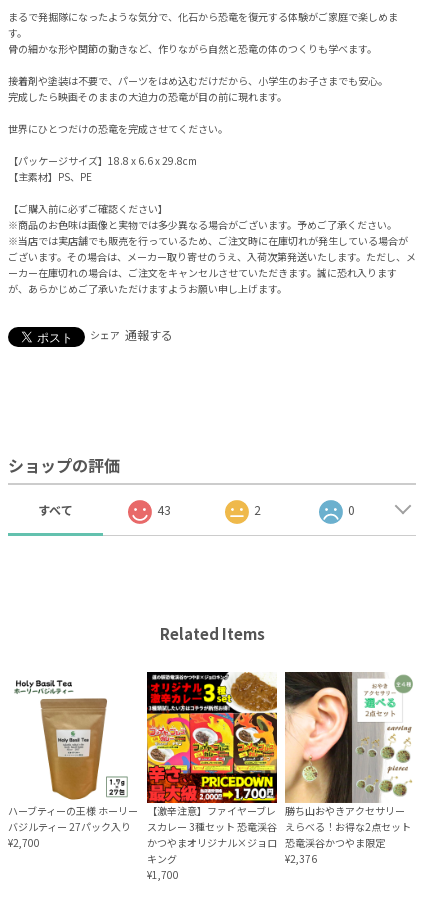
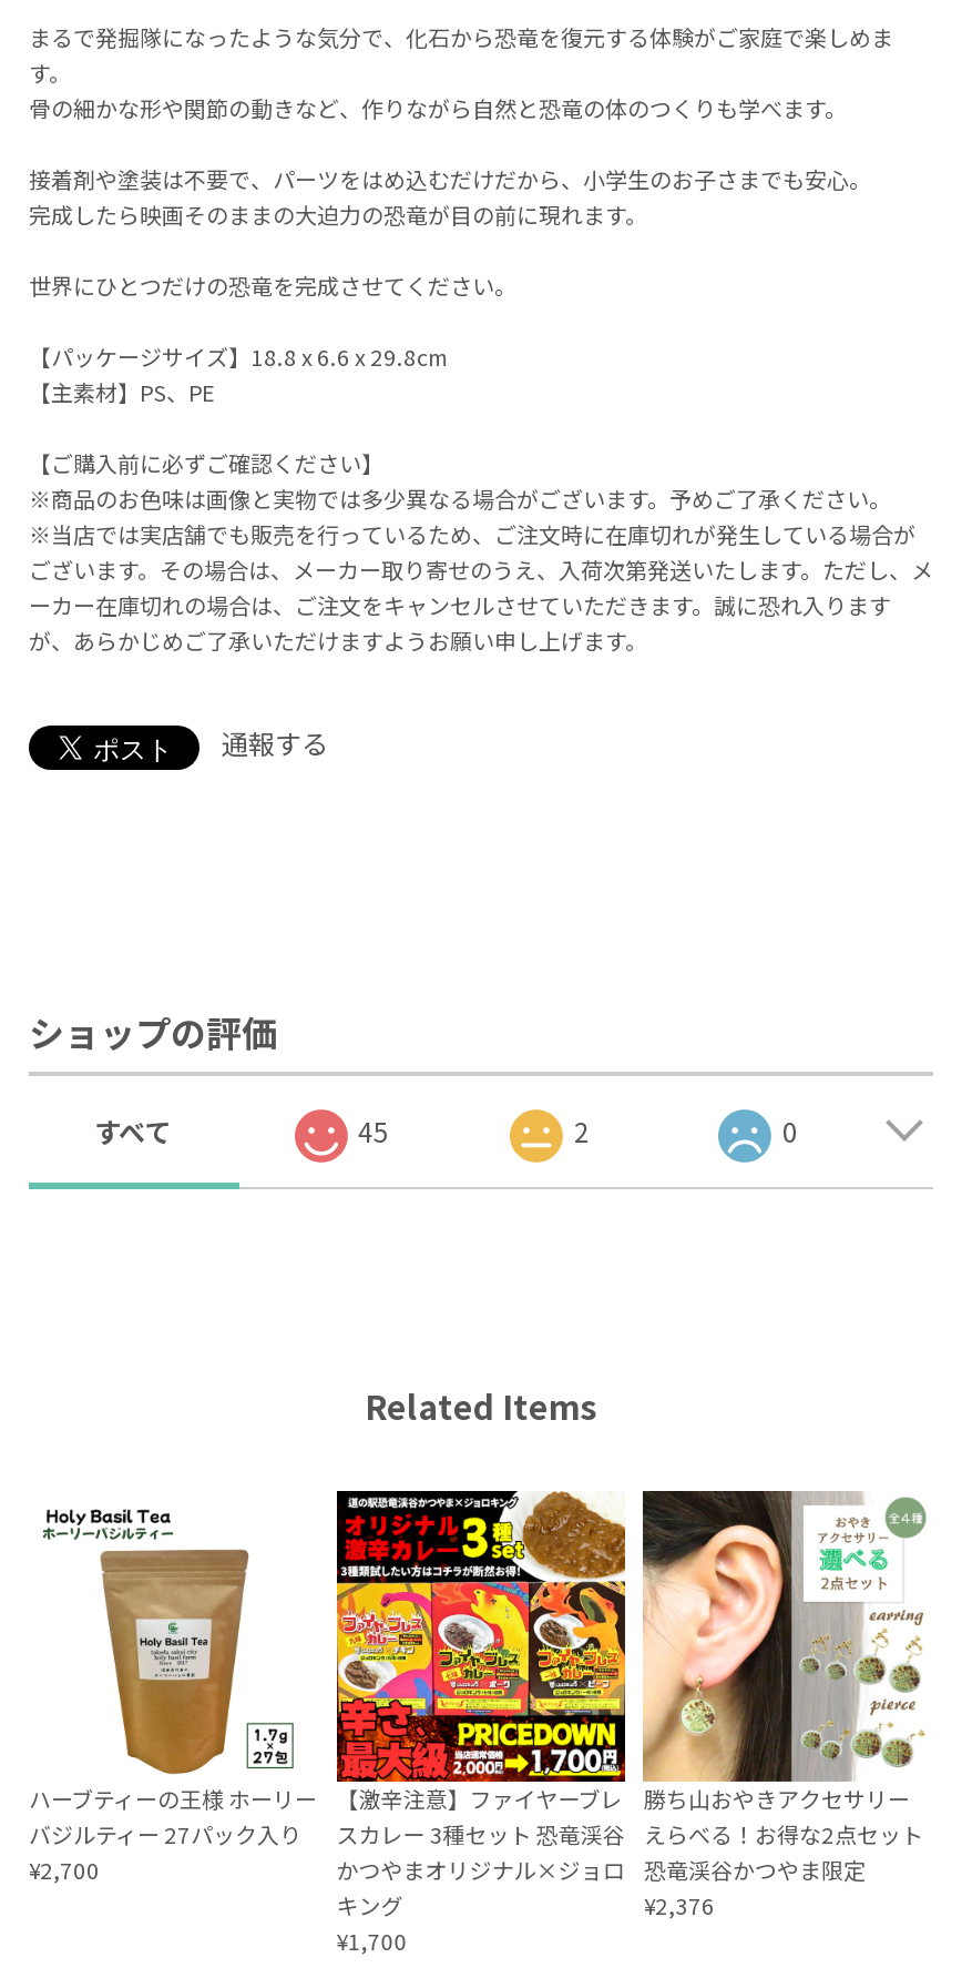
- シェア 通報する
+ 通報する

- 43
+ 45
